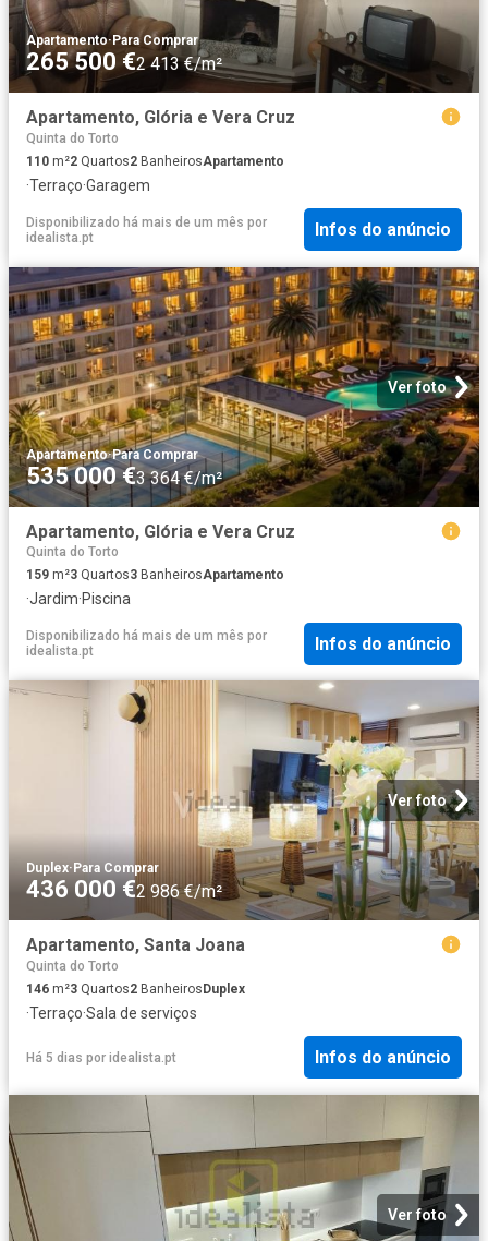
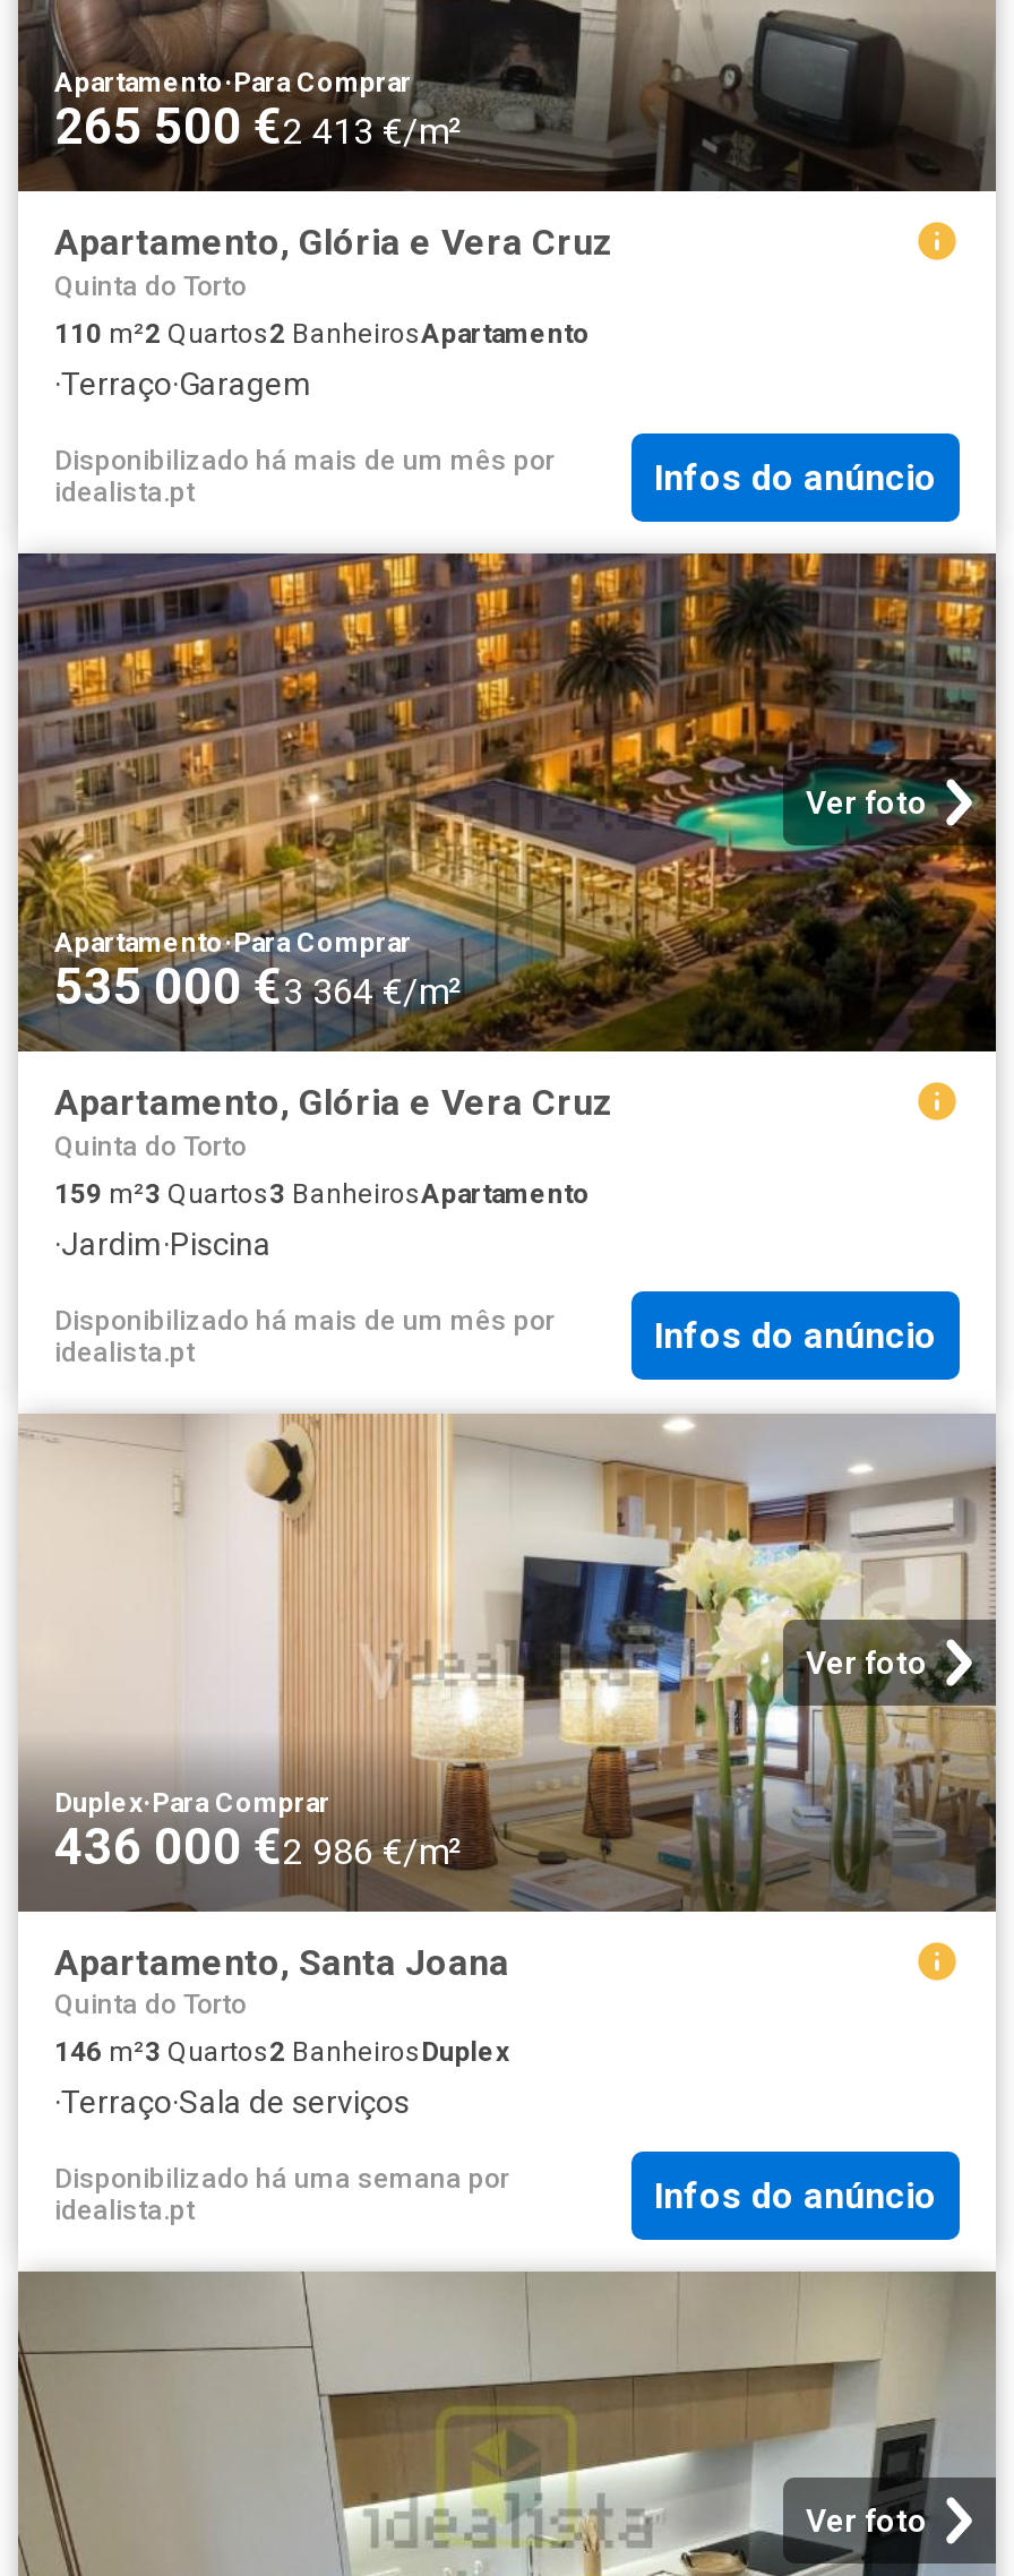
- Há 5 dias por idealista.pt
+ Disponibilizado há uma semana por
+ idealista.pt
